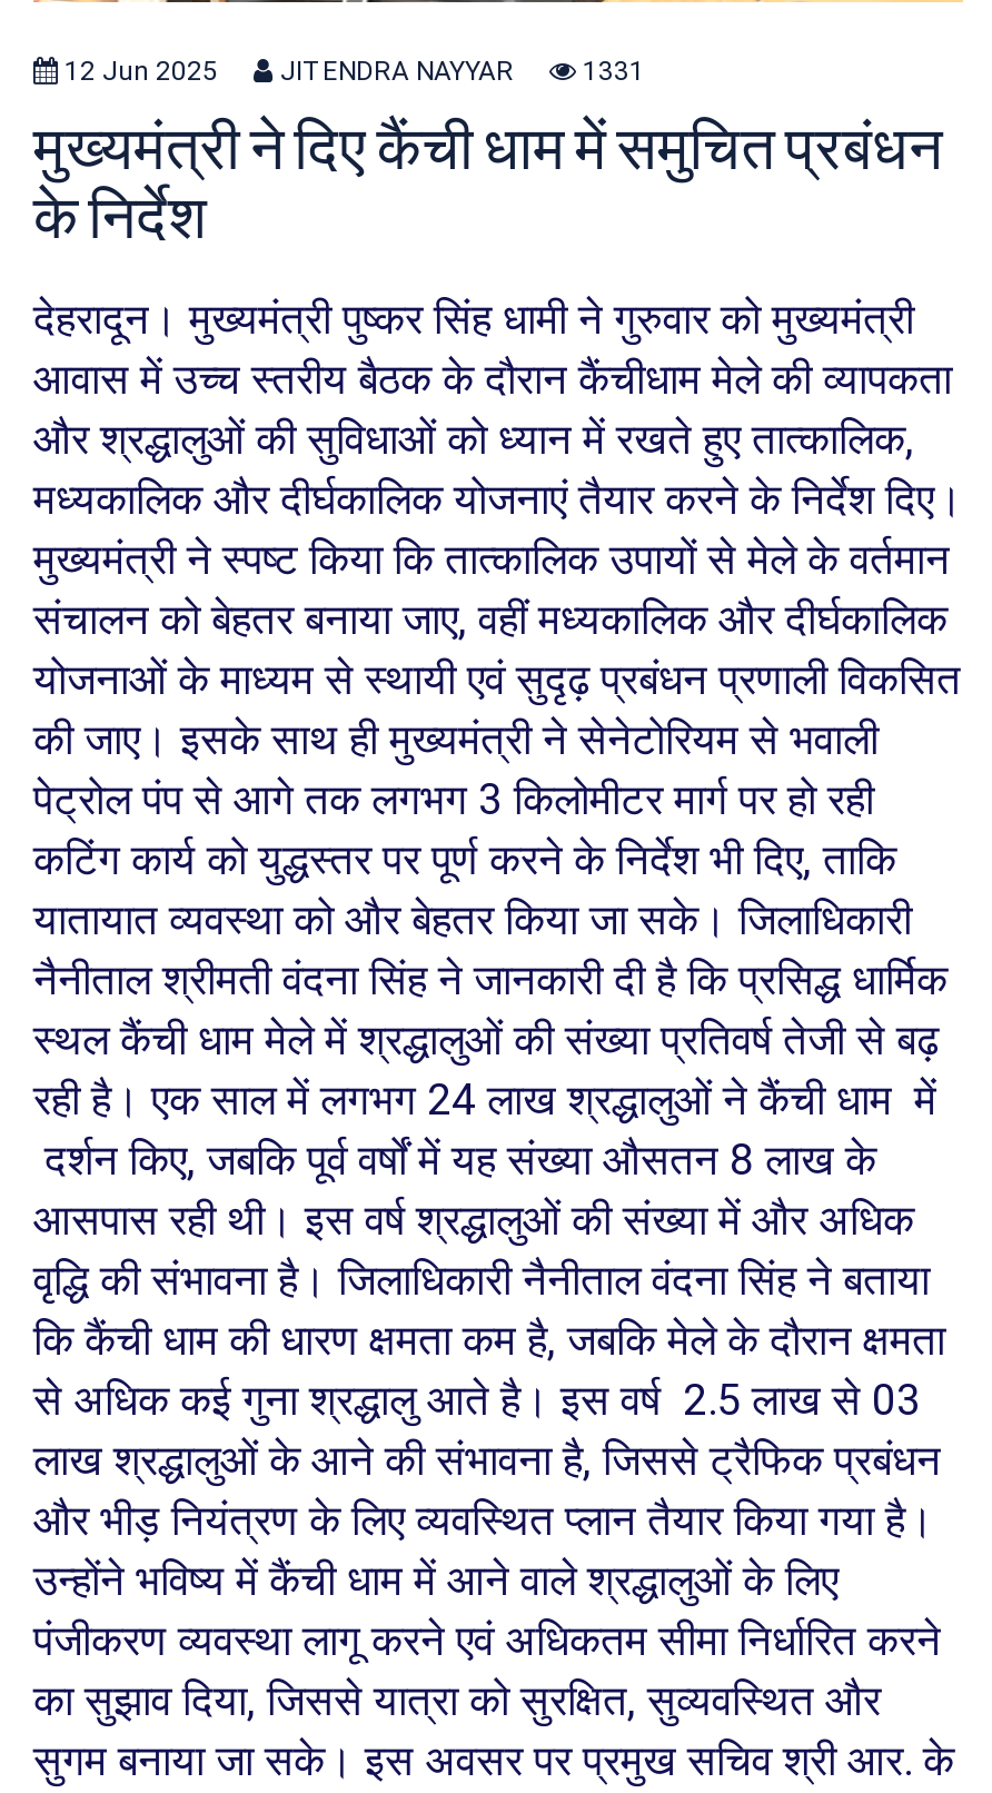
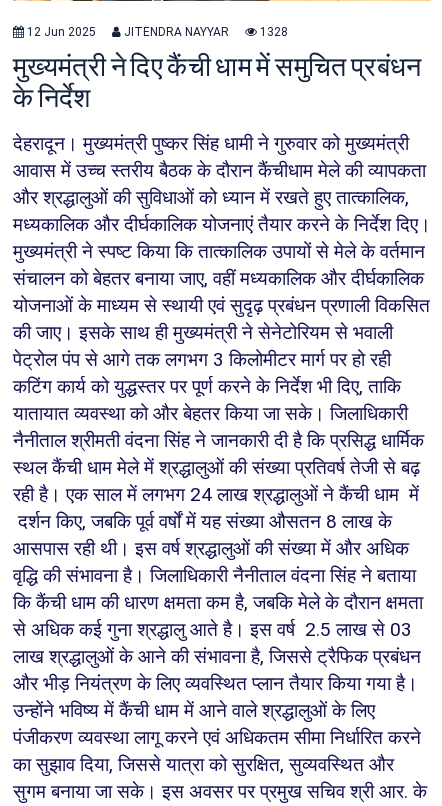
- 12 Jun 2025 JITENDRA NAYYAR 1331
+ 12 Jun 2025 JITENDRA NAYYAR 1328
